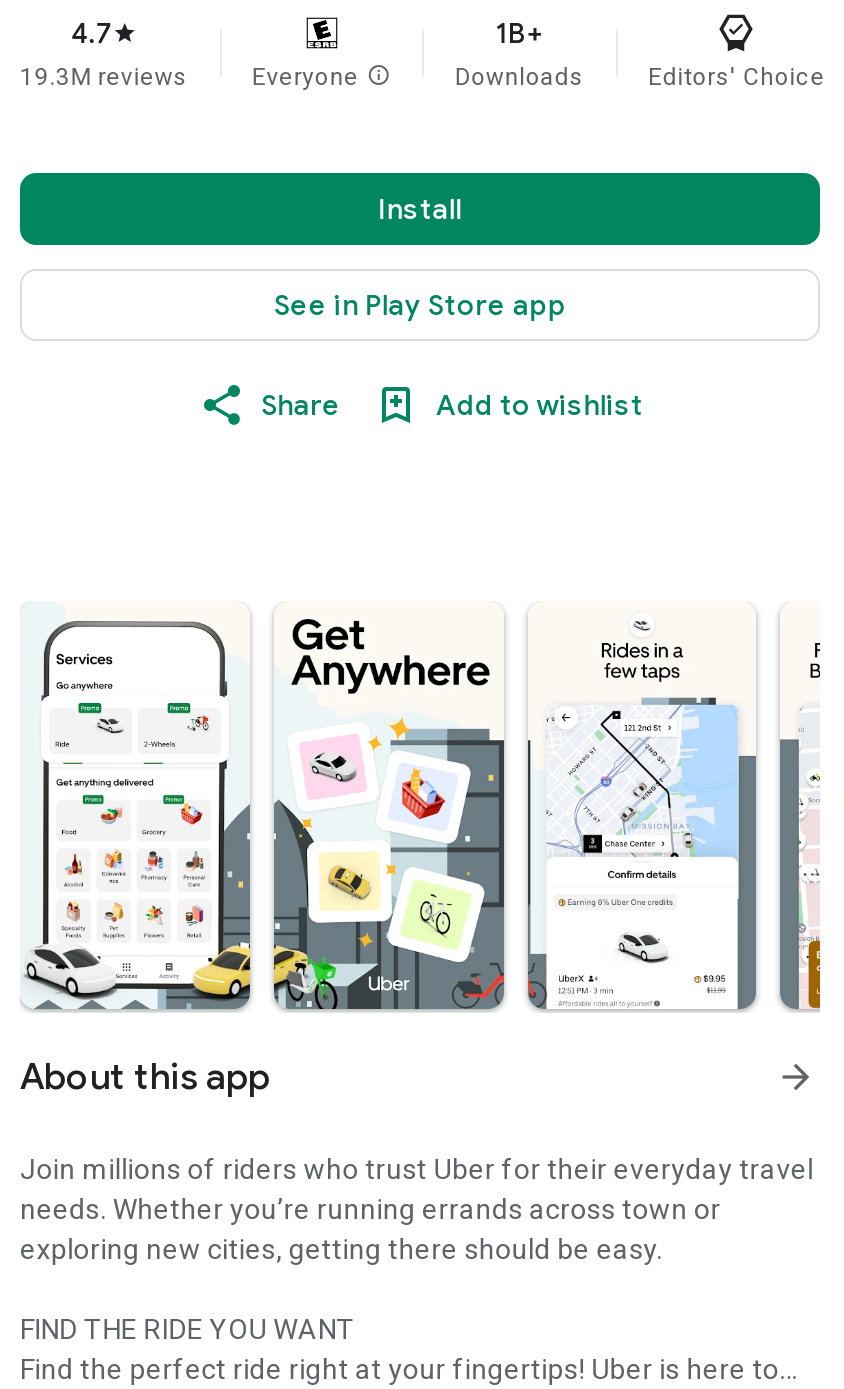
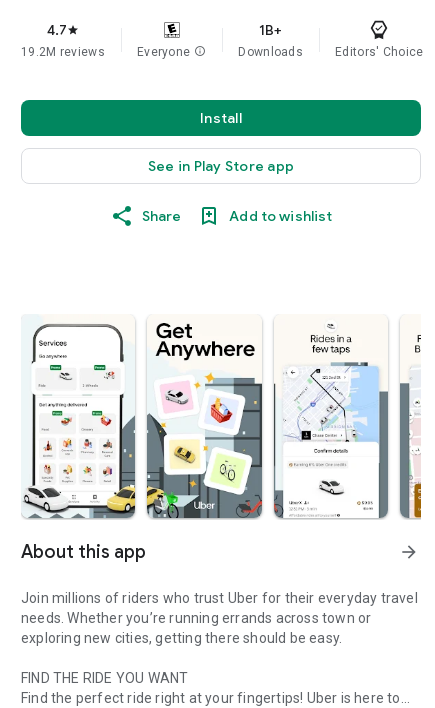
- 19.3M reviews
+ 19.2M reviews
